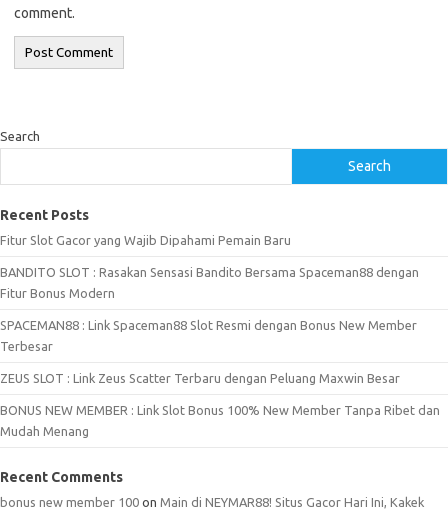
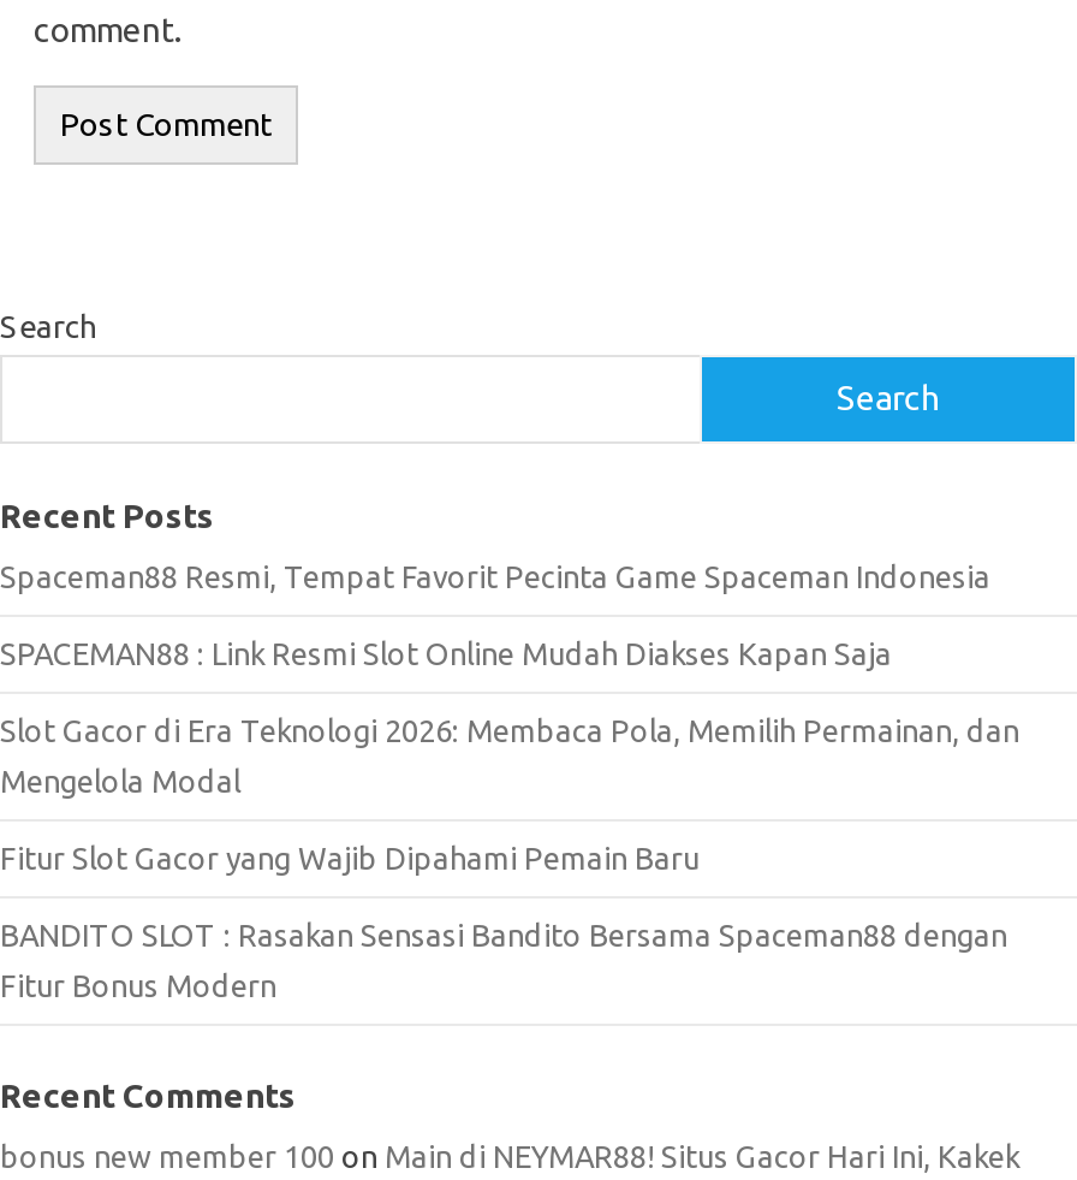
+ Spaceman88 Resmi, Tempat Favorit Pecinta Game Spaceman Indonesia
+ SPACEMAN88 : Link Resmi Slot Online Mudah Diakses Kapan Saja
+ Slot Gacor di Era Teknologi 2026: Membaca Pola, Memilih Permainan, dan
+ Mengelola Modal

moved down: Fitur Slot Gacor yang Wajib Dipahami Pemain Baru | BANDITO SLOT : Rasakan Sensasi Bandito Bersama Spaceman88 dengan | Fitur Bonus Modern

- SPACEMAN88 : Link Spaceman88 Slot Resmi dengan Bonus New Member
- Terbesar
- ZEUS SLOT : Link Zeus Scatter Terbaru dengan Peluang Maxwin Besar
- BONUS NEW MEMBER : Link Slot Bonus 100% New Member Tanpa Ribet dan
- Mudah Menang
